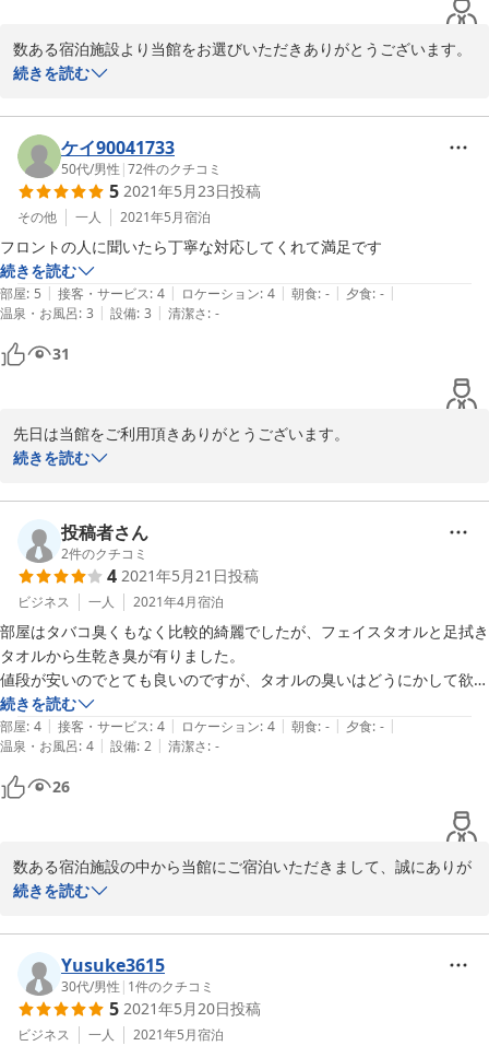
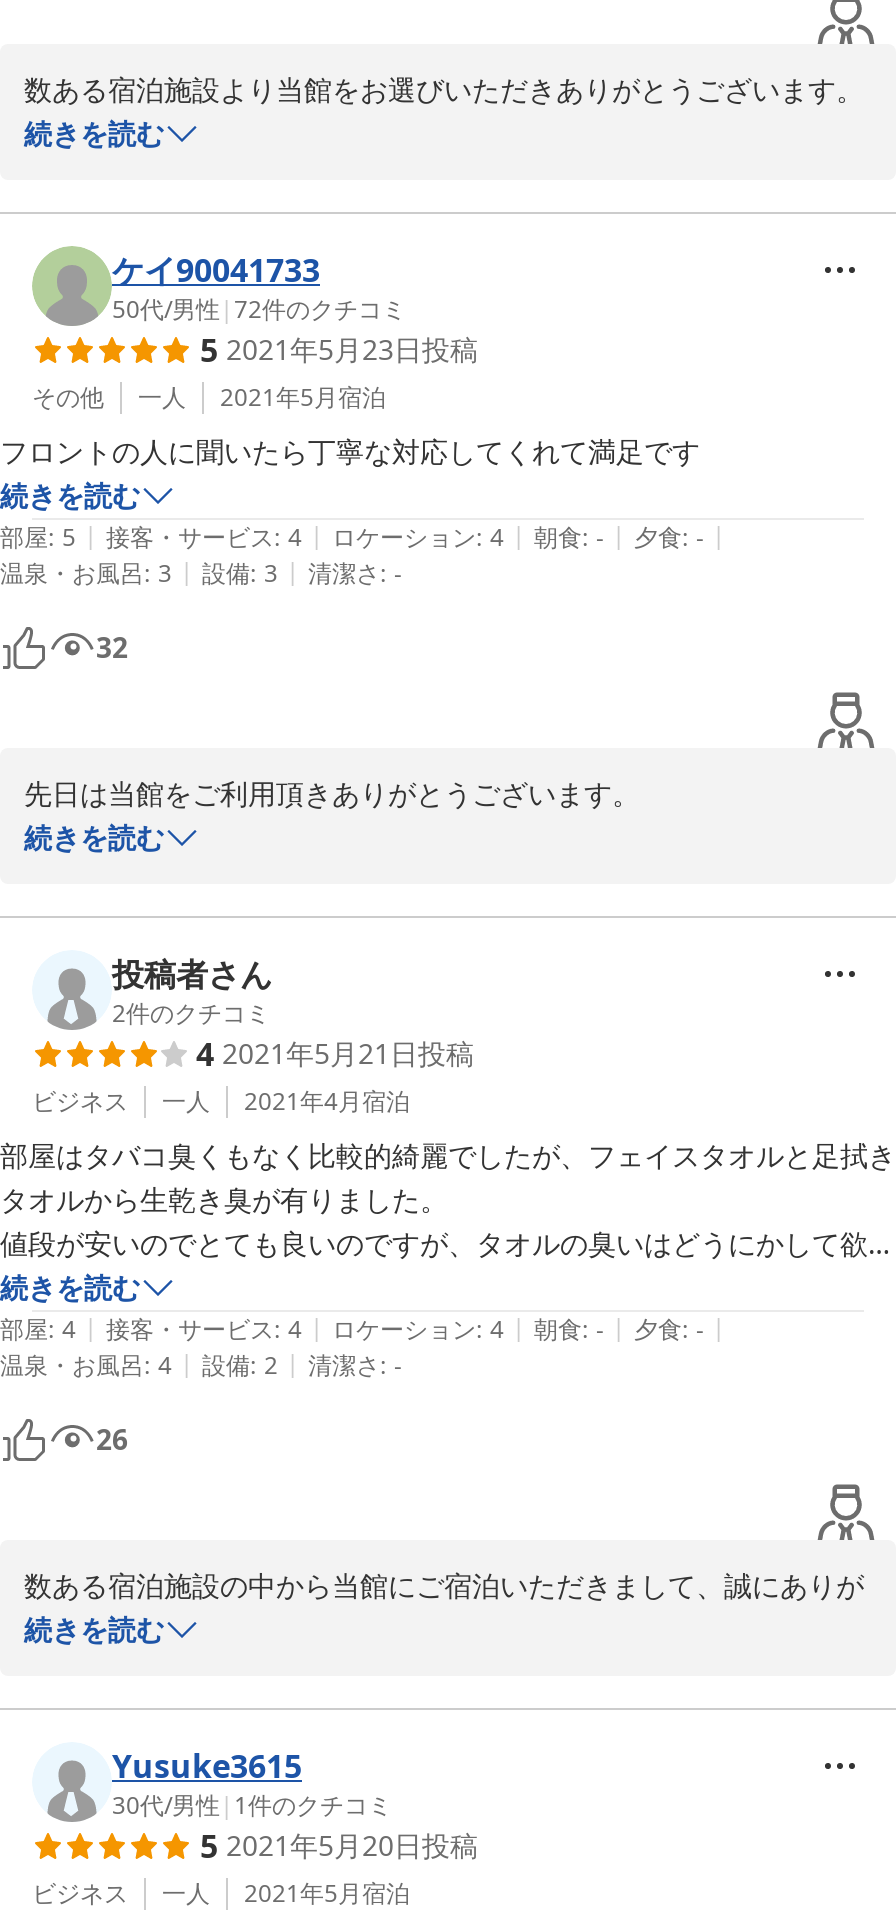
- 31
+ 32
